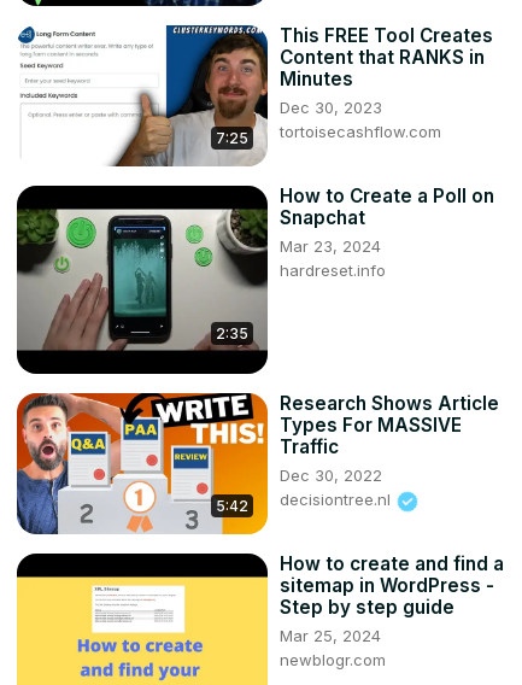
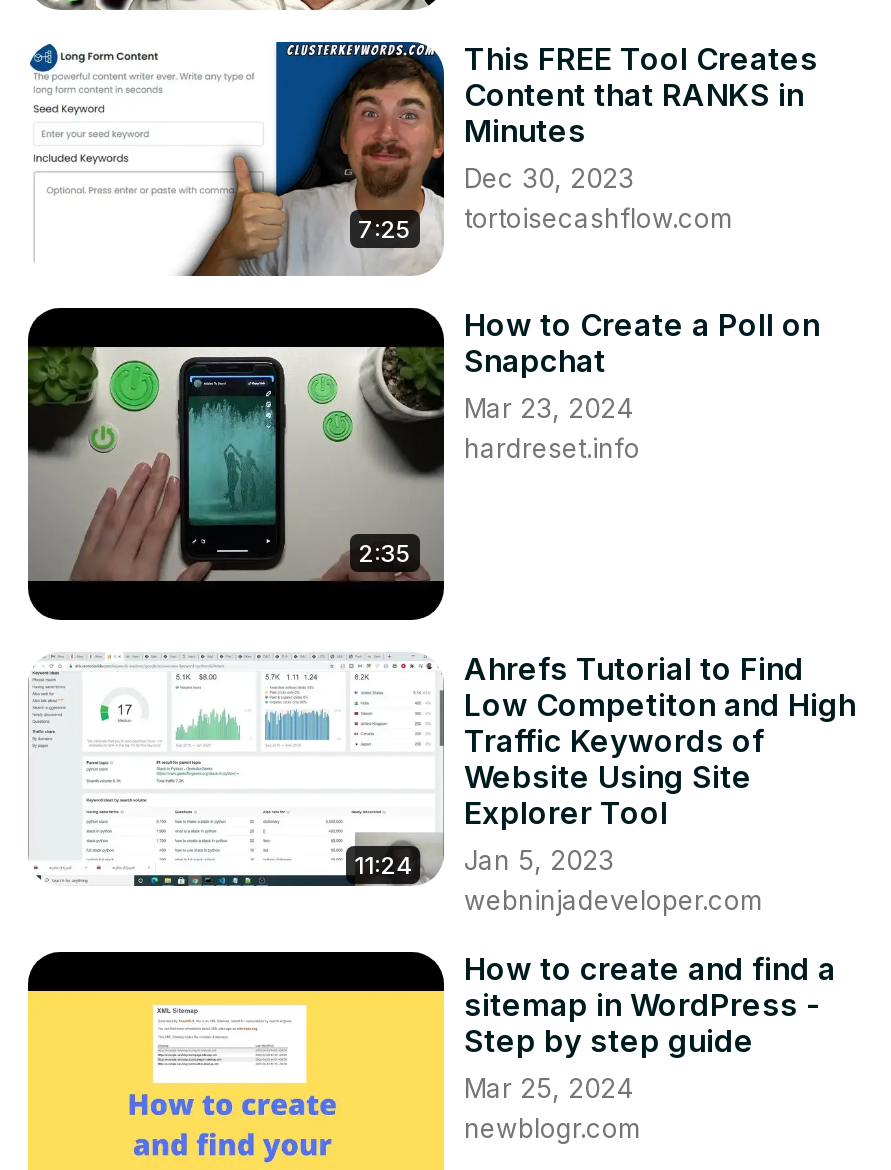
- [image]
- 5:42
+ [image]
+ 11:24

- Research Shows Article
- Types For MASSIVE
- Traffic
- Dec 30, 2022
- decisiontree.nl
+ Ahrefs Tutorial to Find
+ Low Competiton and High
+ Traffic Keywords of
+ Website Using Site
+ Explorer Tool
+ Jan 5, 2023
+ webninjadeveloper.com
